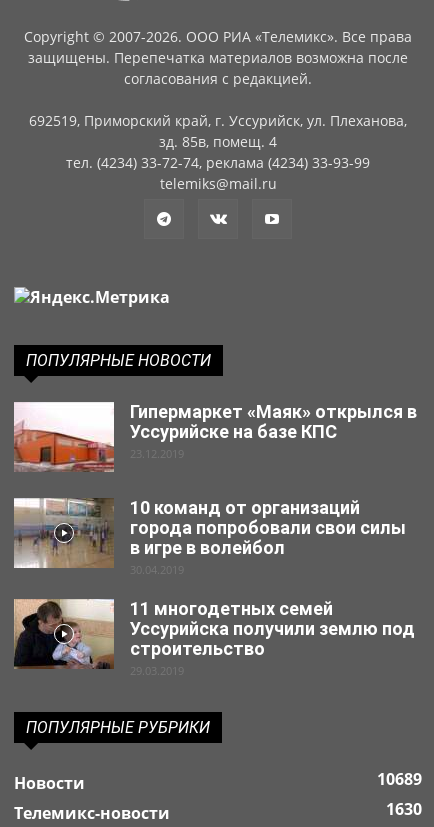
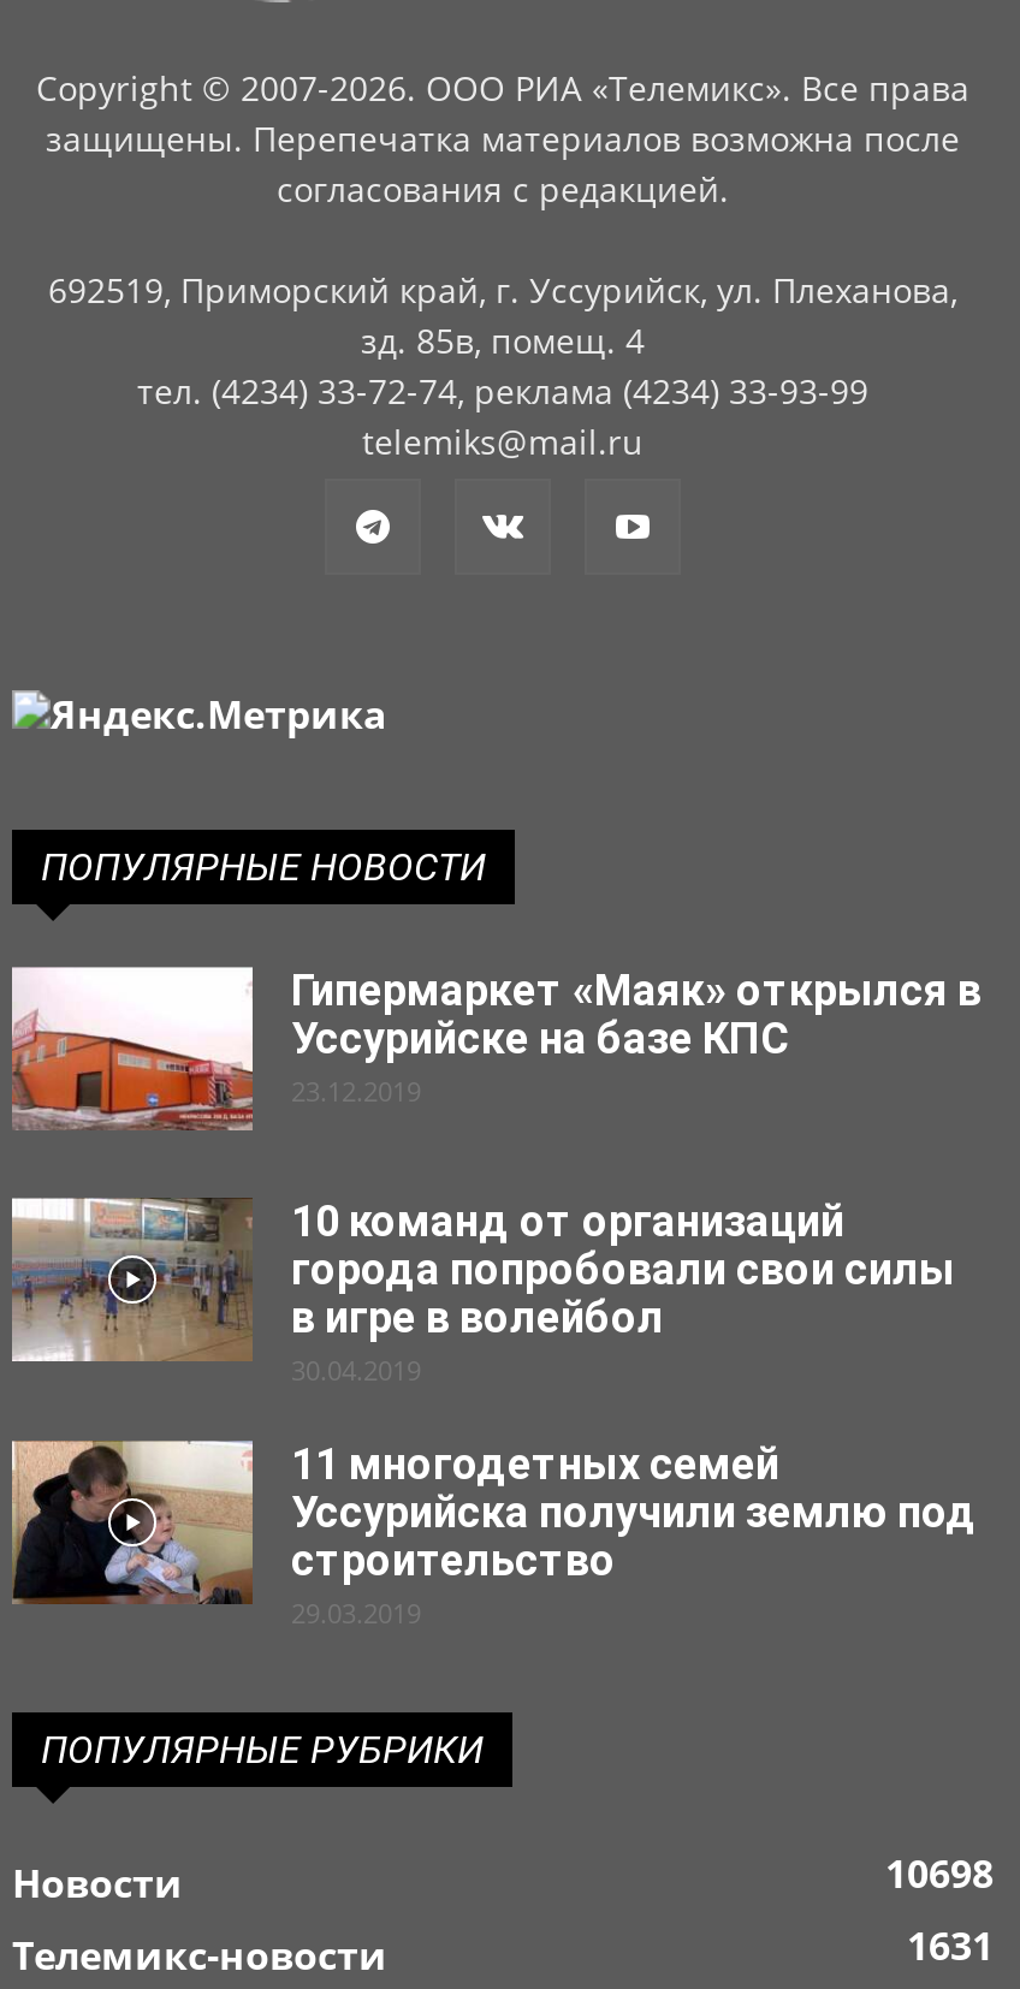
- 10689
+ 10698

- 1630
+ 1631
